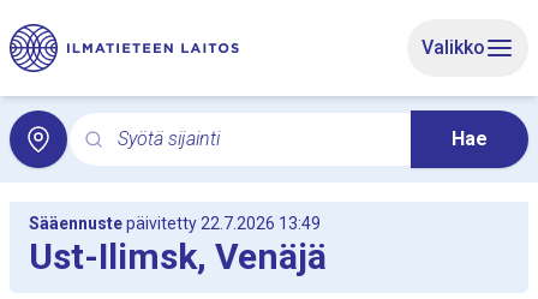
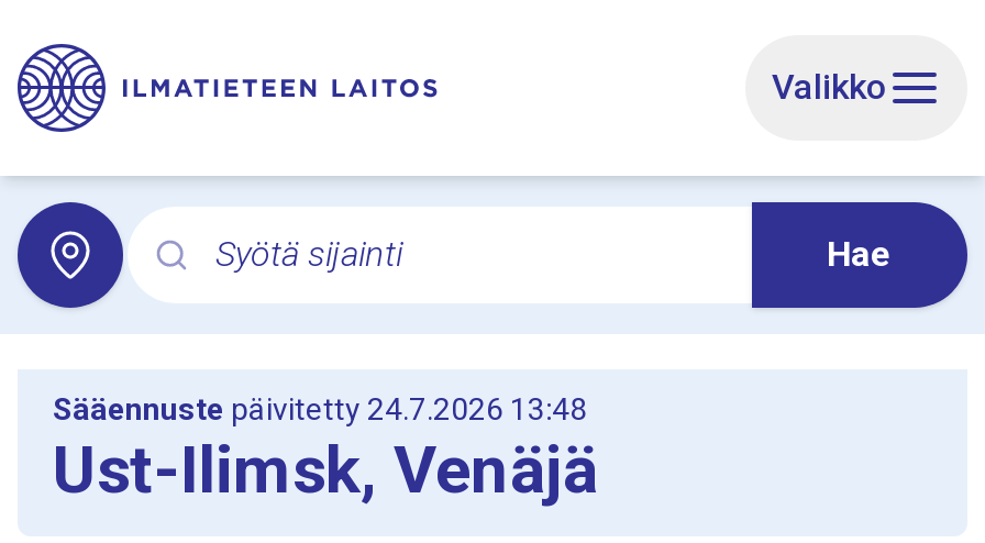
- Sääennuste päivitetty 22.7.2026 13:49
+ Sääennuste päivitetty 24.7.2026 13:48
